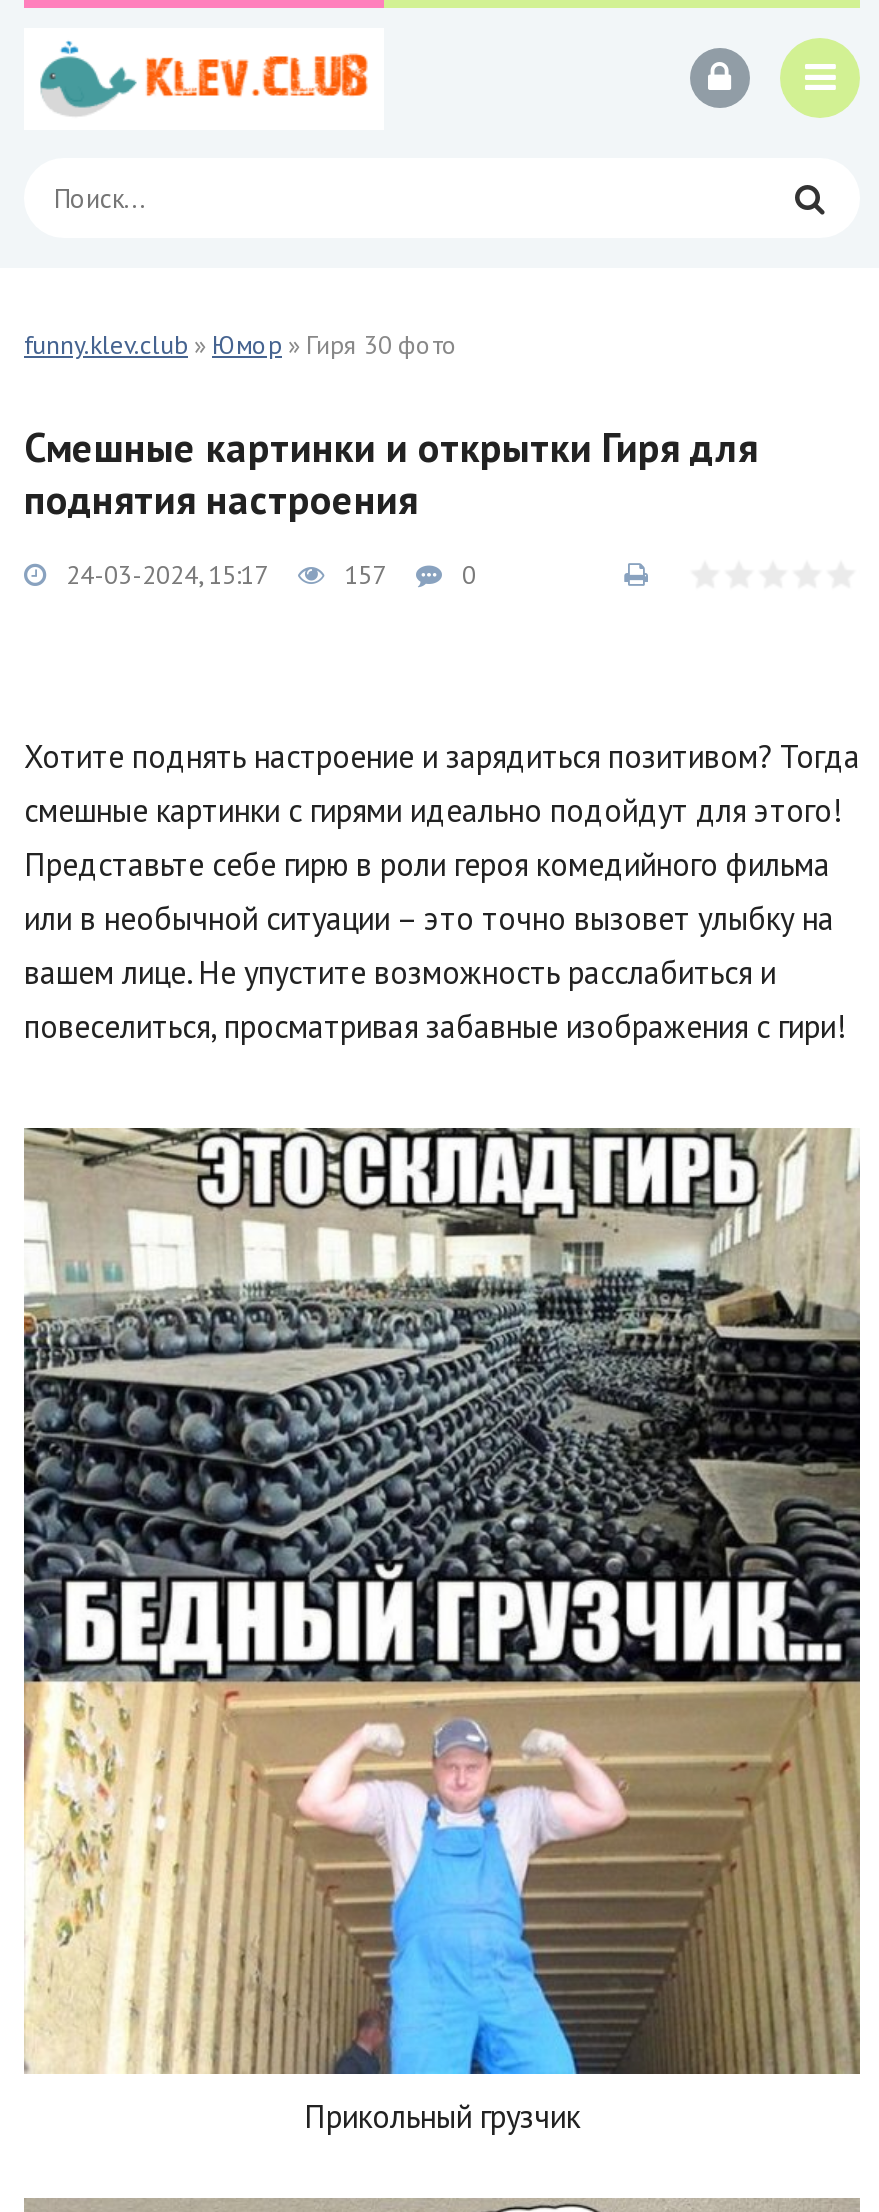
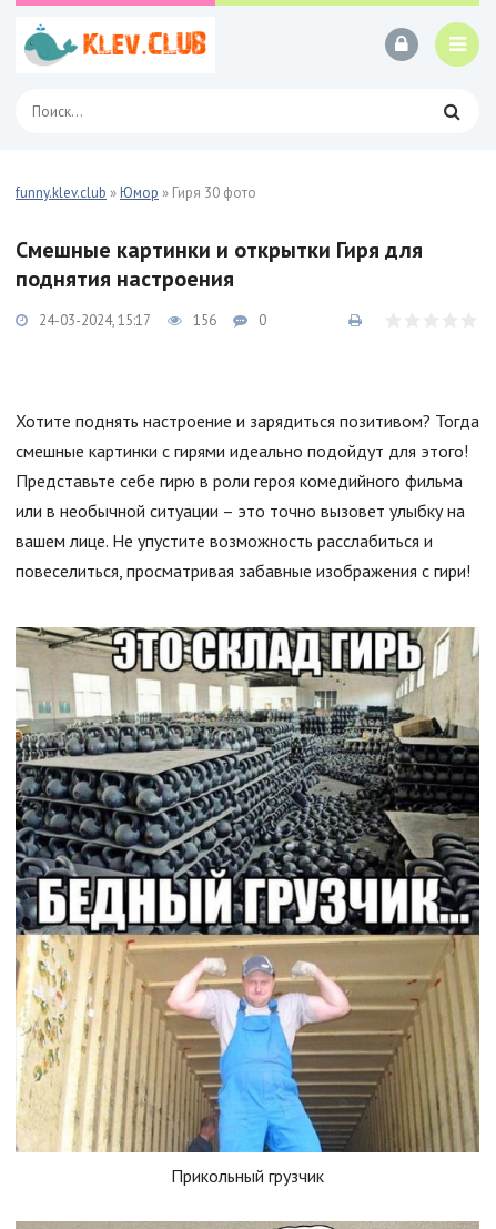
- 157
+ 156
